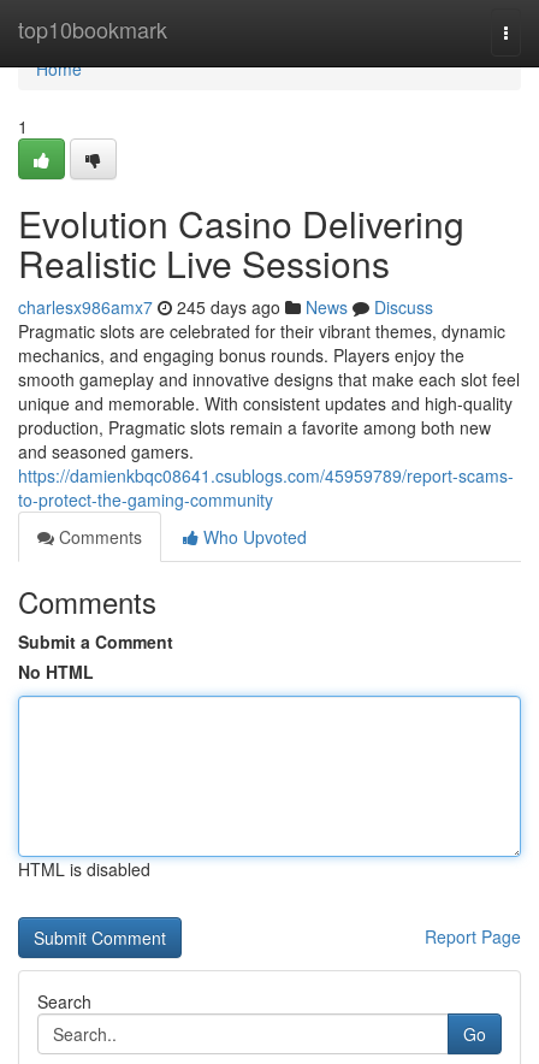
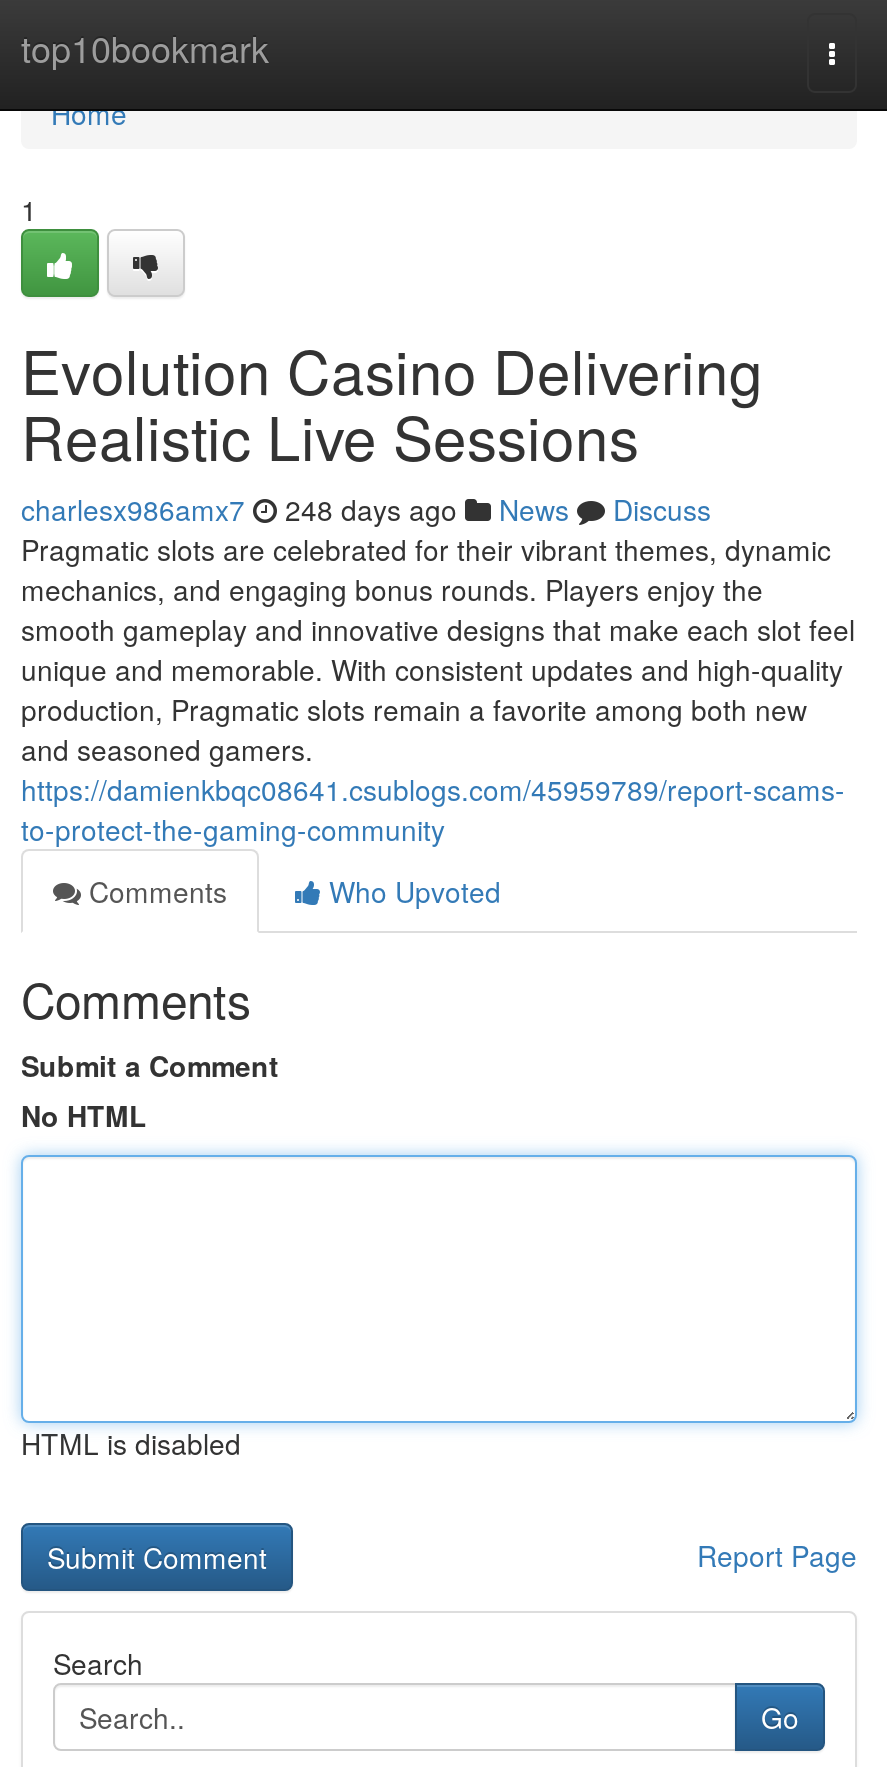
- charlesx986amx7 245 days ago News Discuss
+ charlesx986amx7 248 days ago News Discuss
